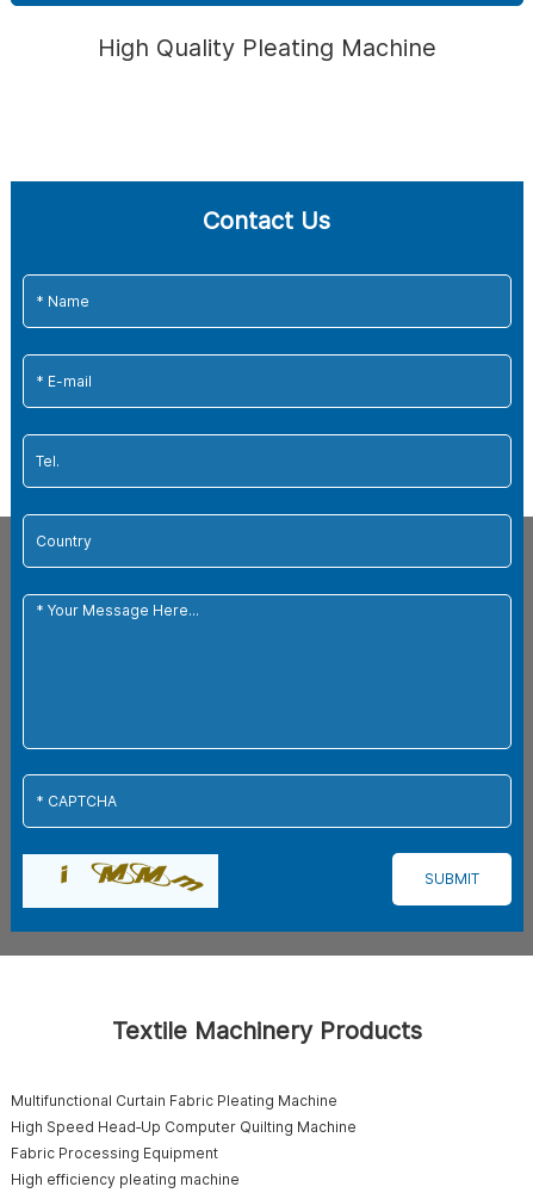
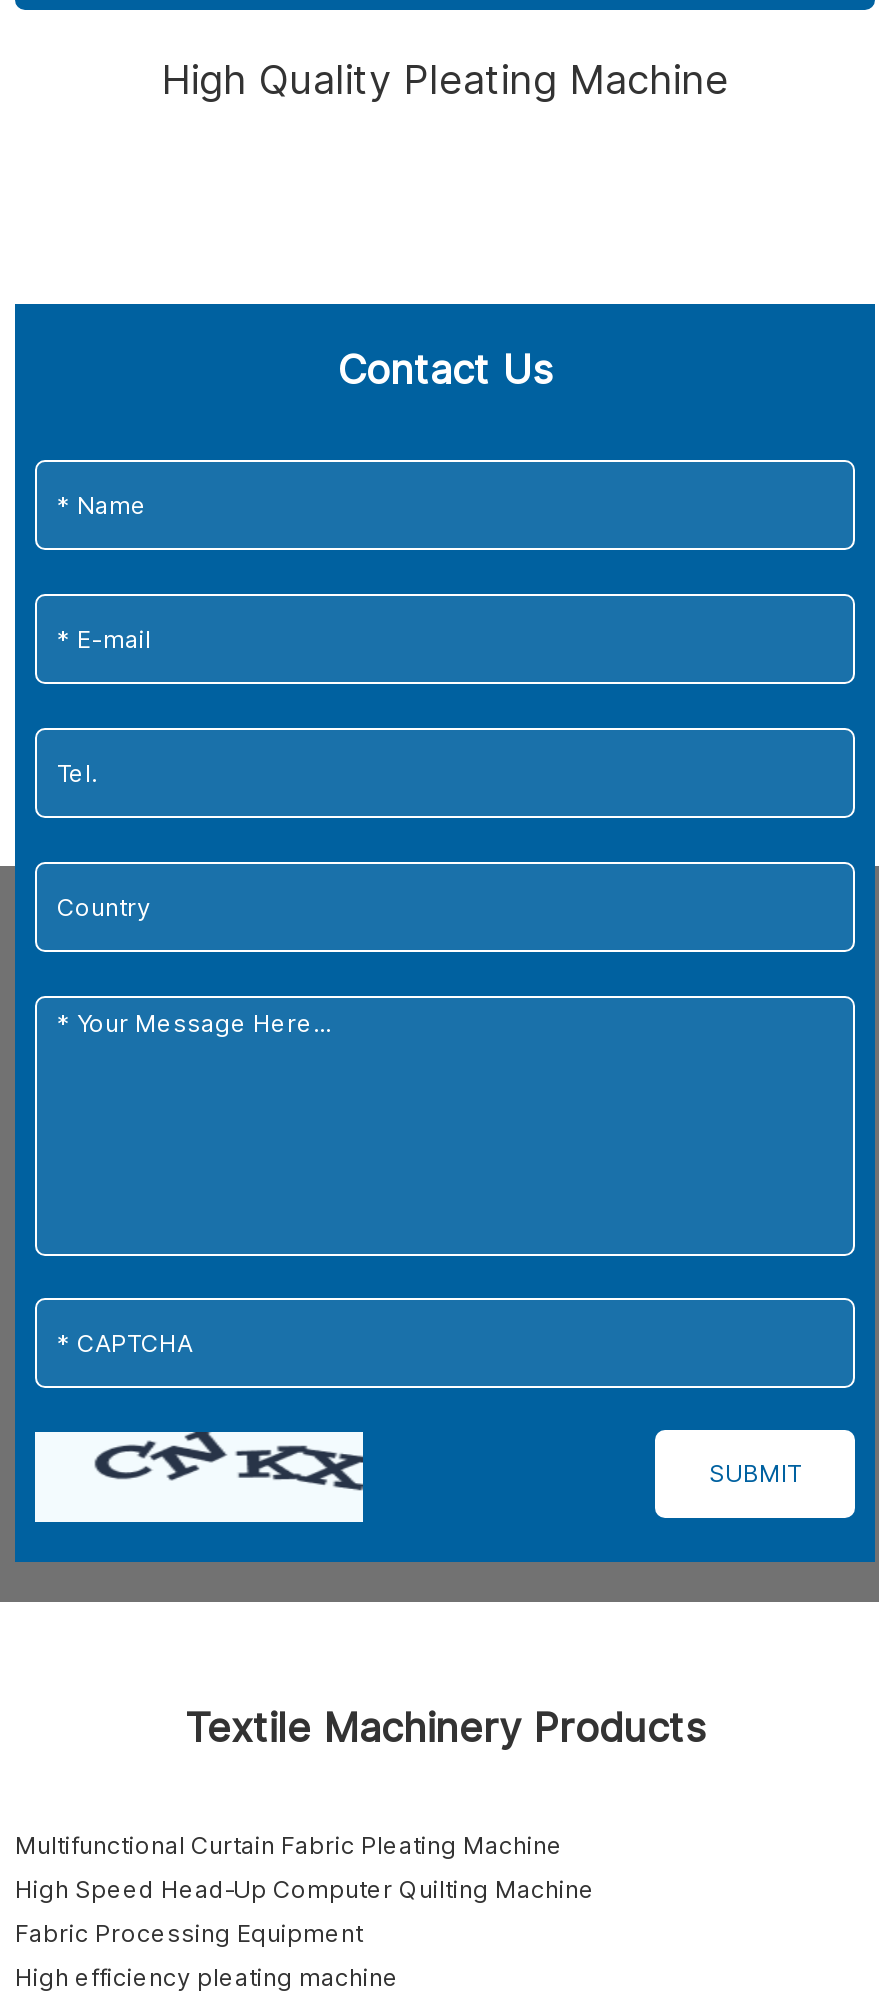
- [image]
+ [image]
